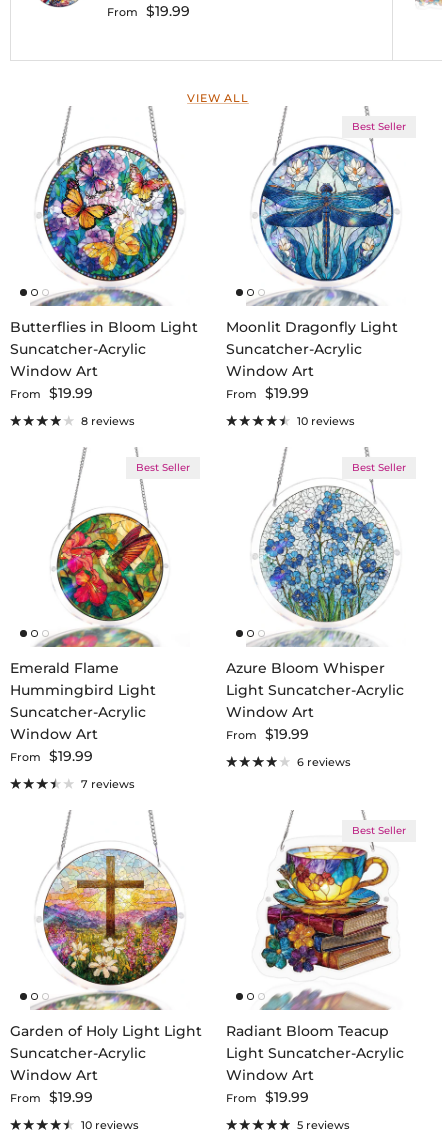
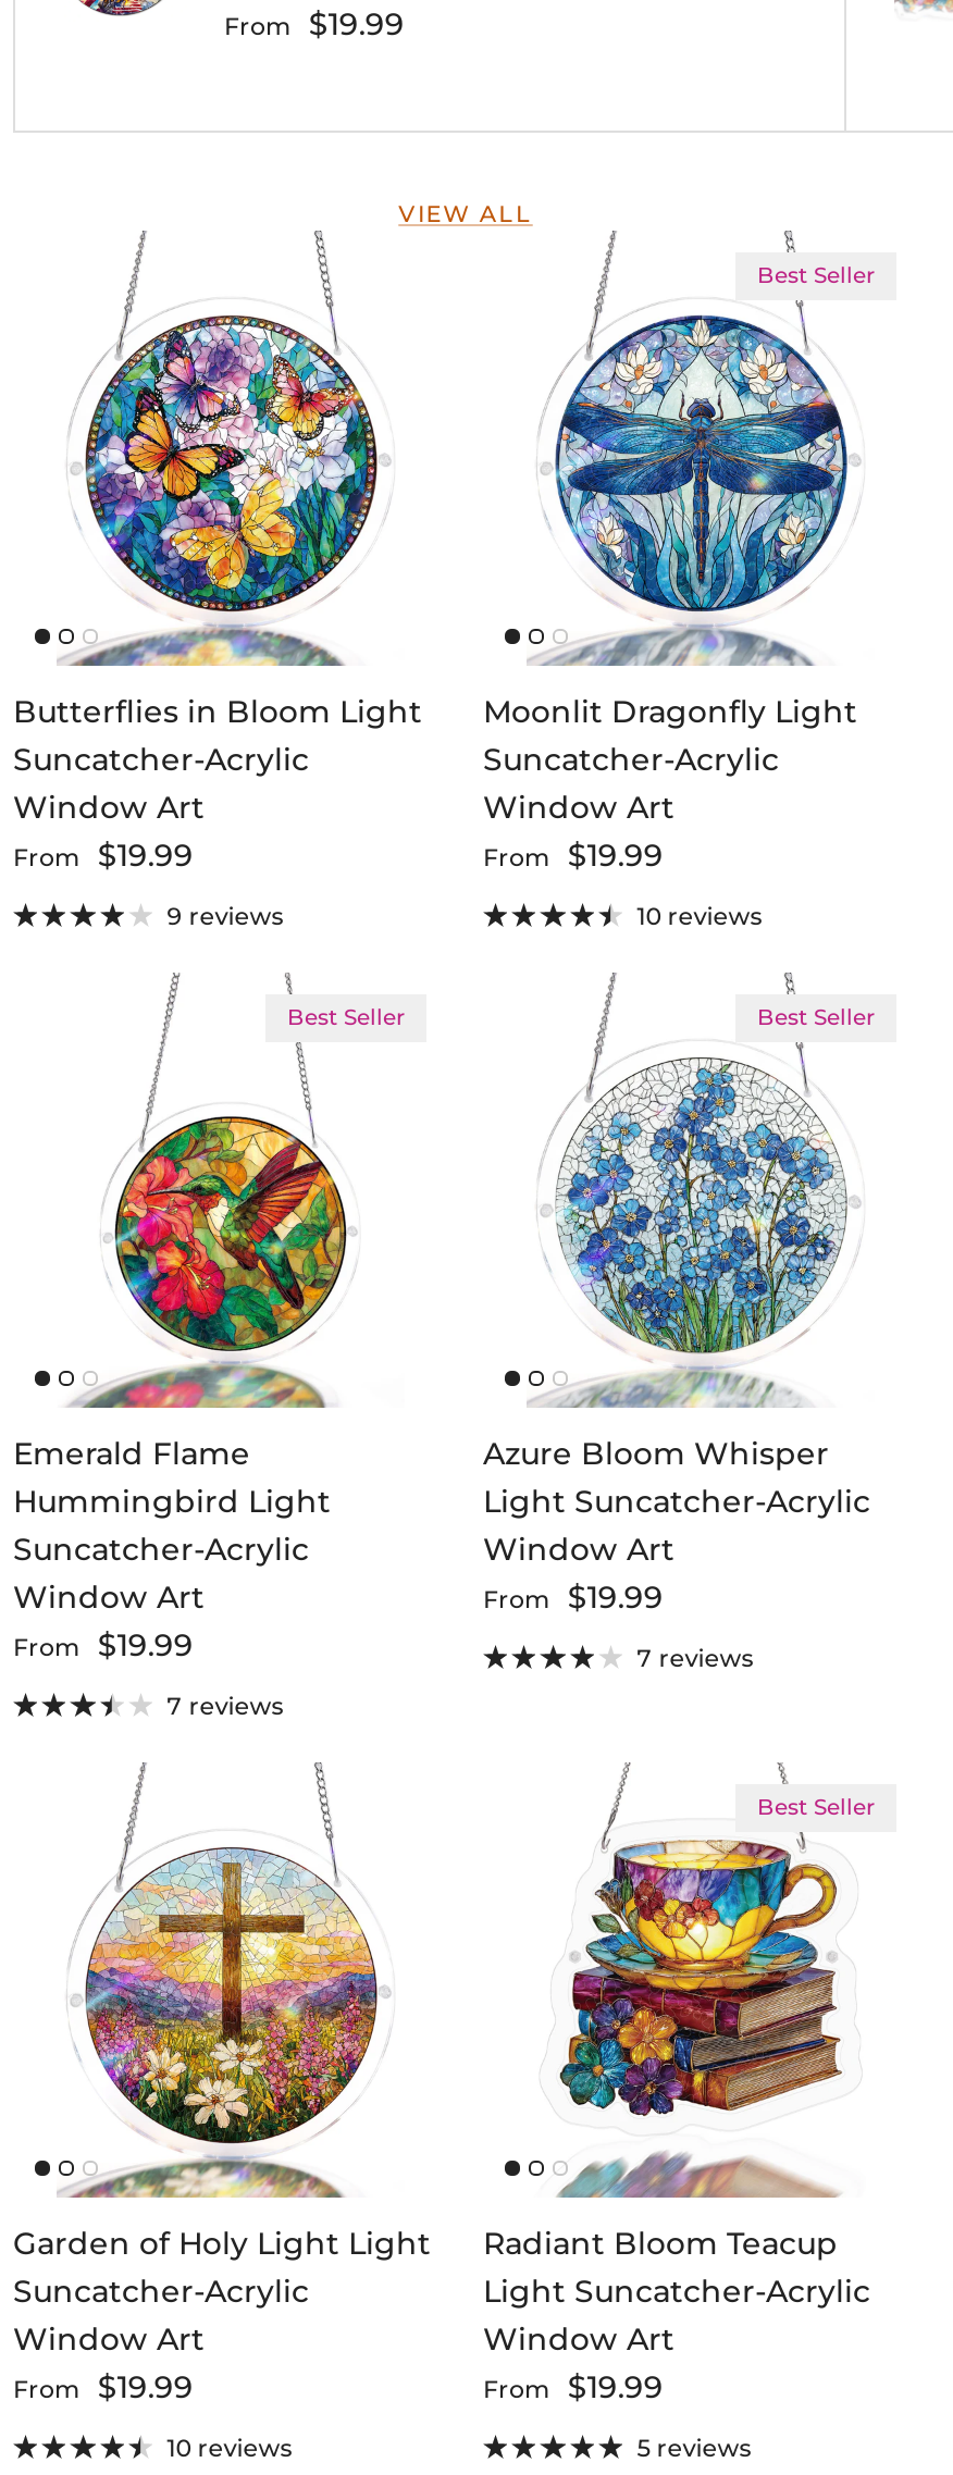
- 8 reviews
+ 9 reviews

- 6 reviews
+ 7 reviews
